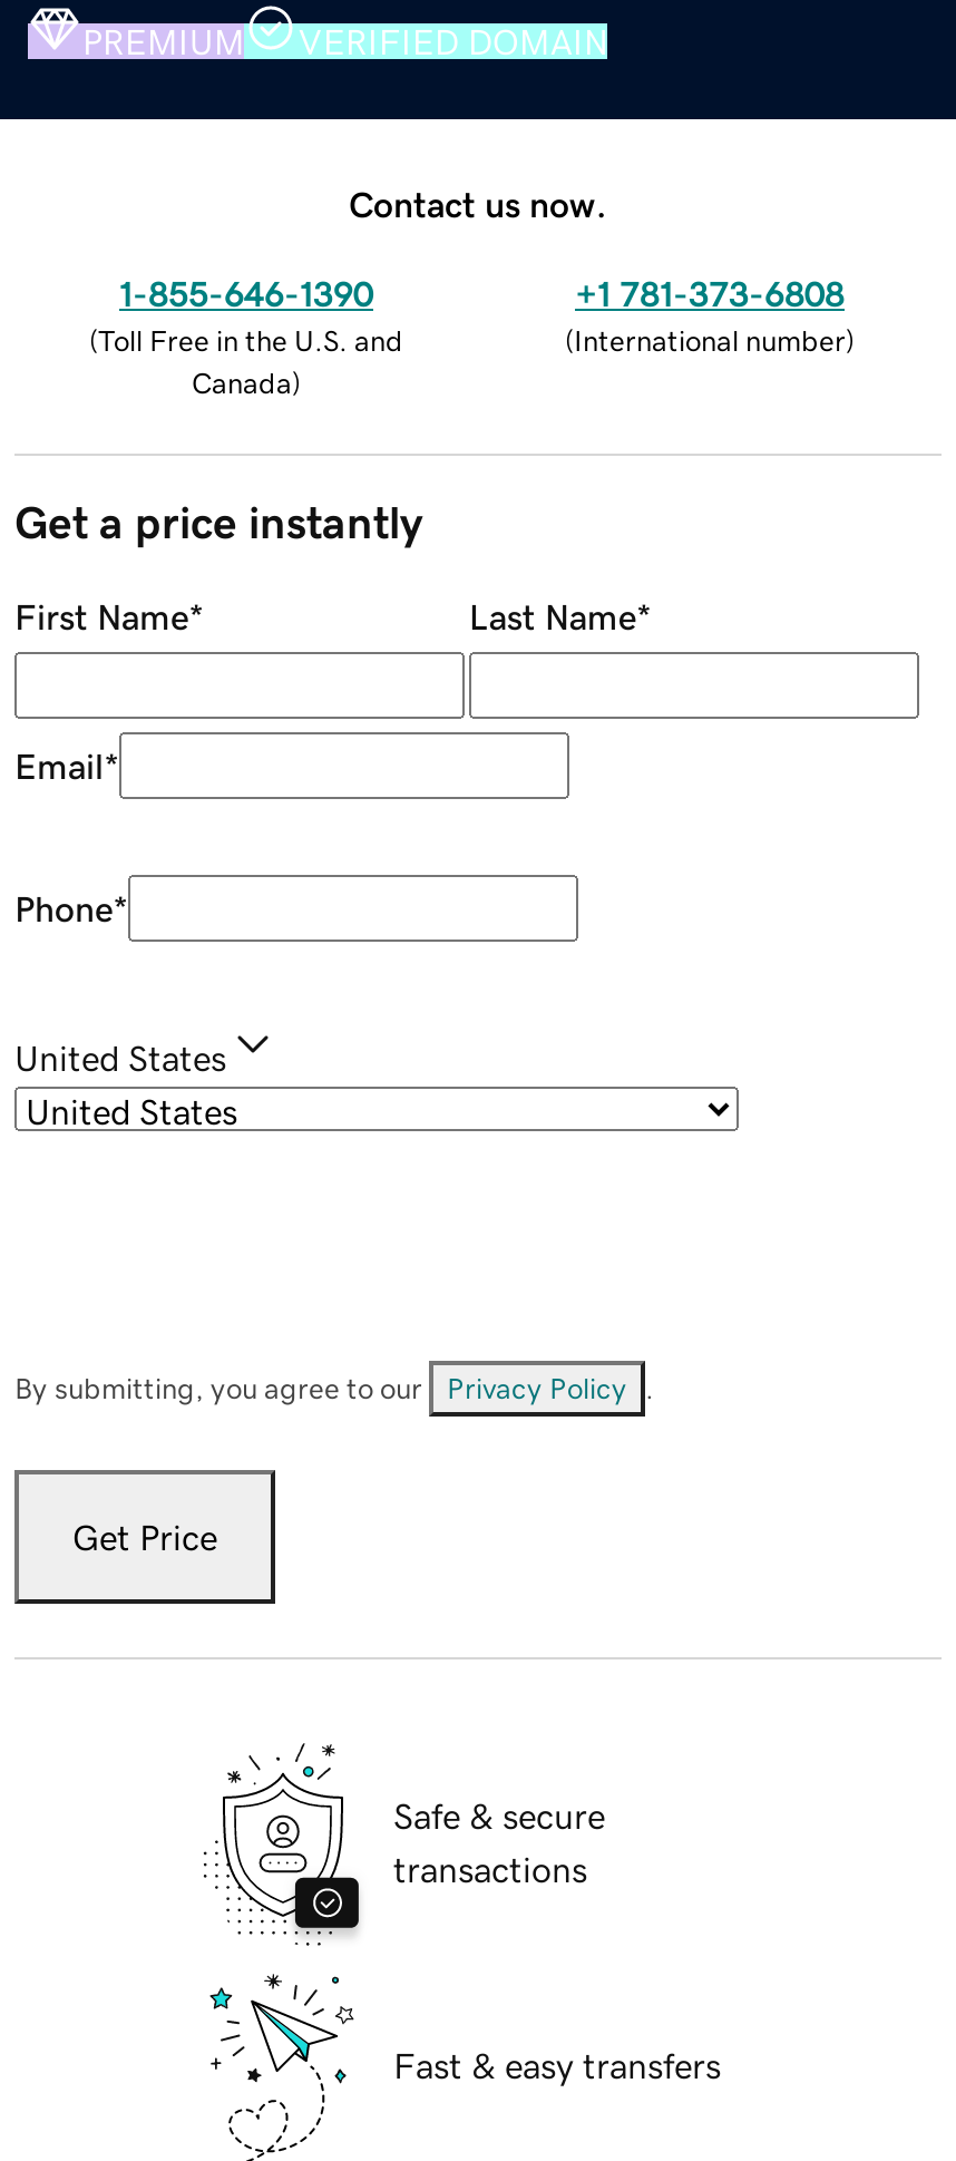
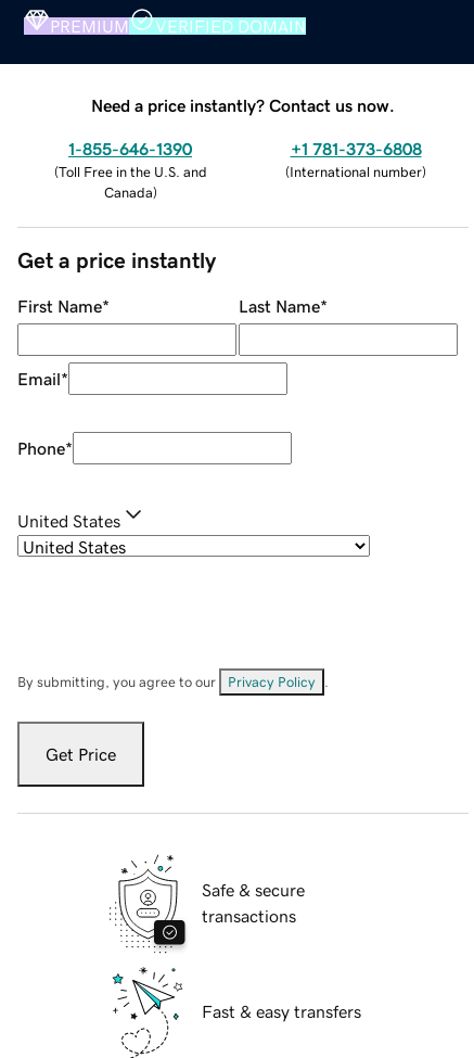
- Contact us now.
+ Need a price instantly? Contact us now.
